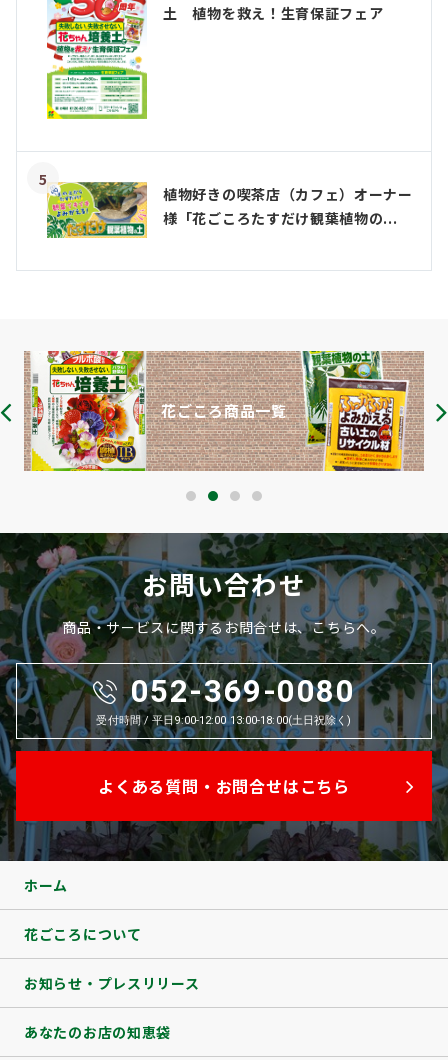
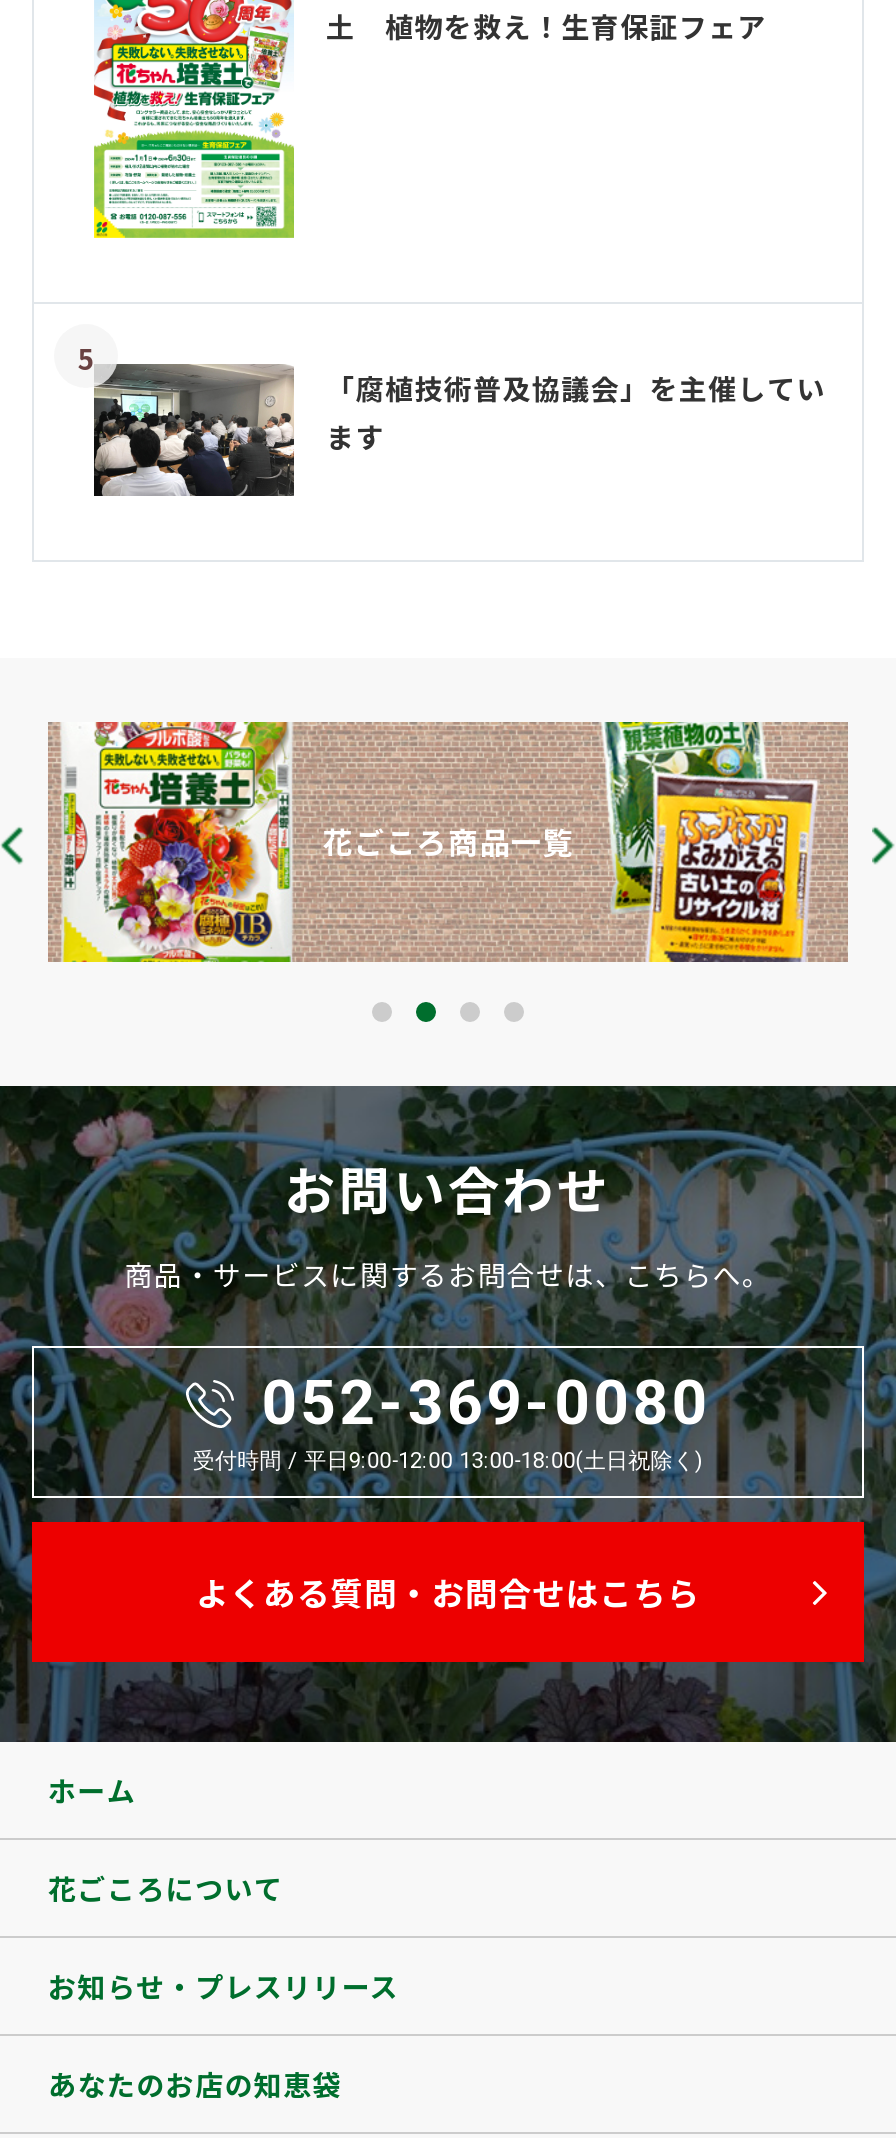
- [image]
- 植物好きの喫茶店（カフェ）オーナー
- 様「花ごころたすだけ観葉植物の...
+ [image]
+ 「腐植技術普及協議会」を主催してい
+ ます
